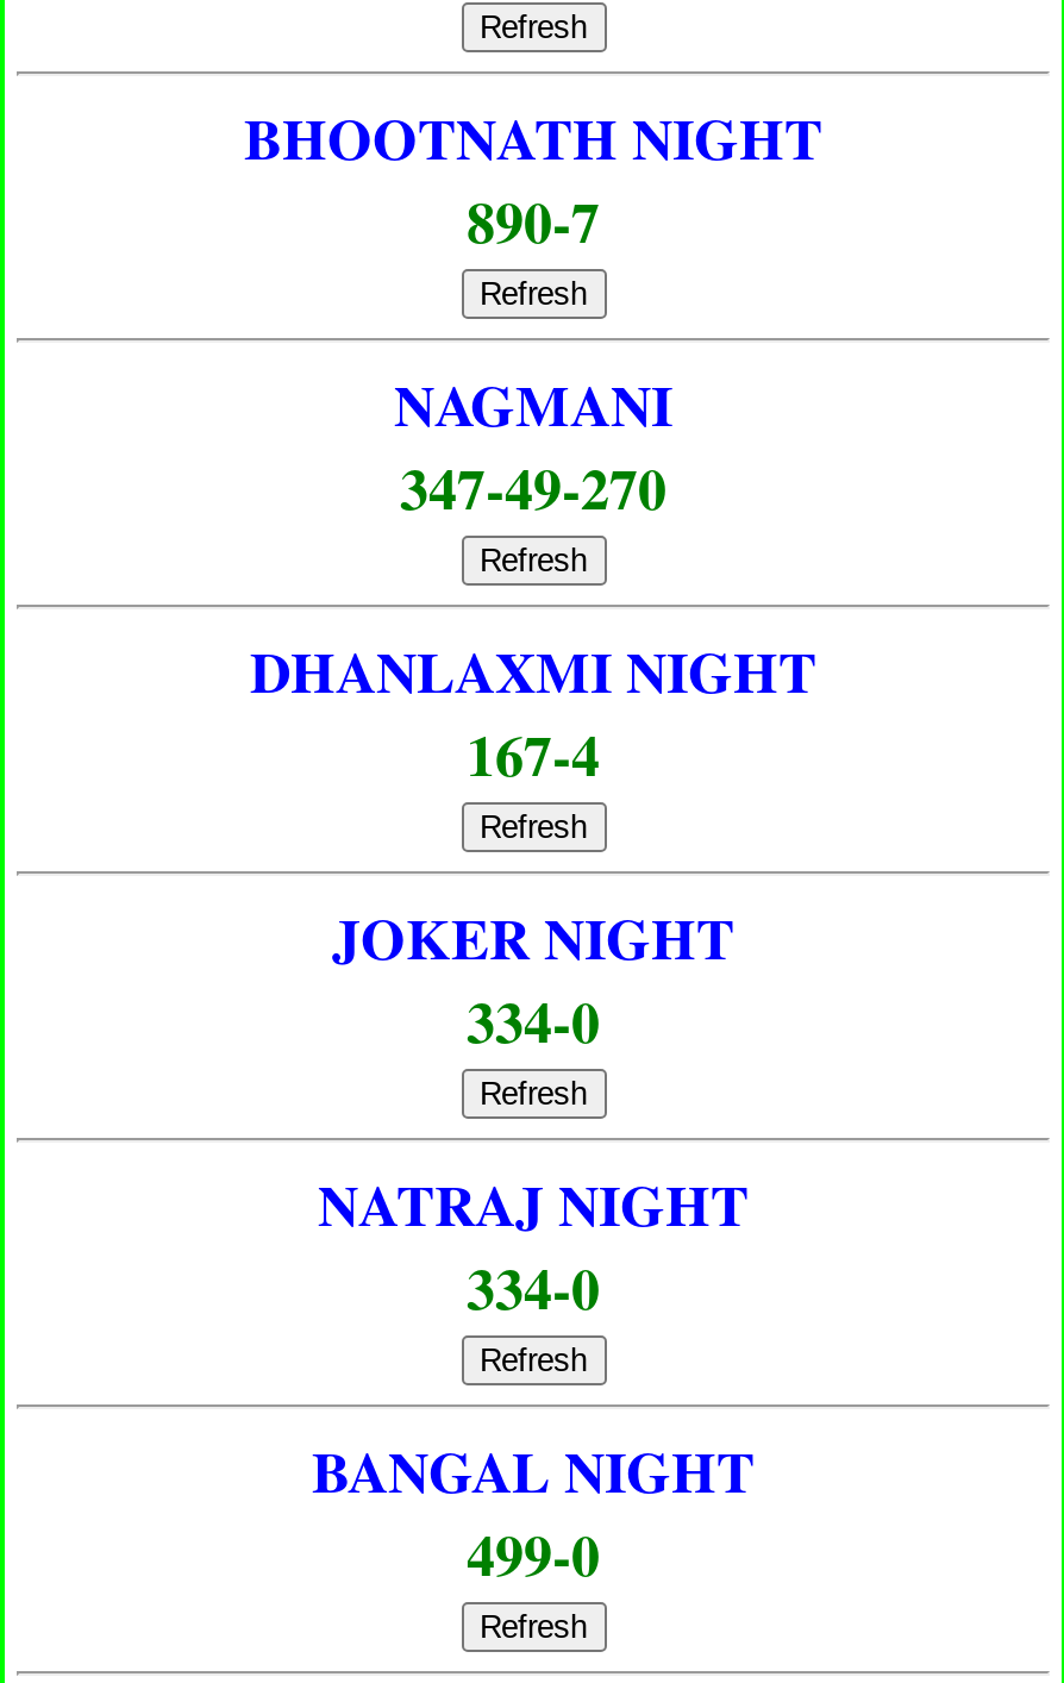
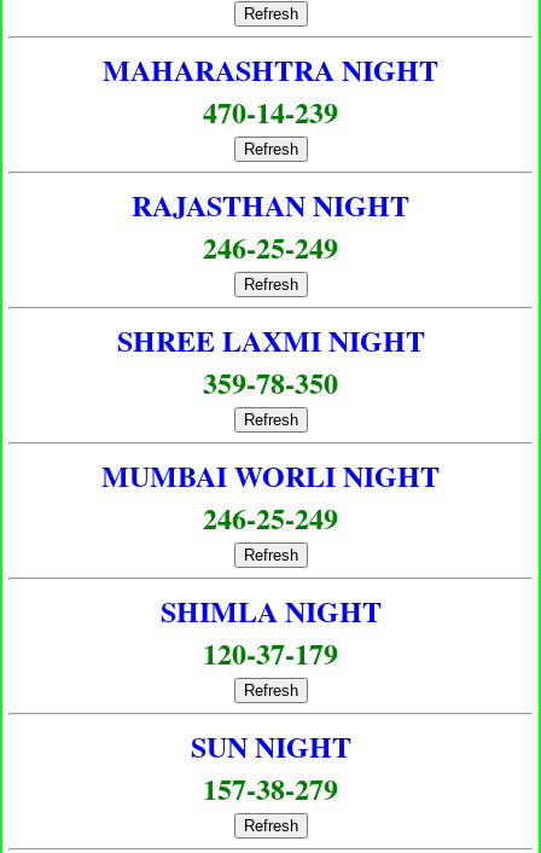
- BHOOTNATH NIGHT
+ MAHARASHTRA NIGHT

- 890-7
+ 470-14-239

- NAGMANI
- 347-49-270
+ RAJASTHAN NIGHT
+ 246-25-249

- DHANLAXMI NIGHT
- 167-4
+ SHREE LAXMI NIGHT
+ 359-78-350

- JOKER NIGHT
- 334-0
+ MUMBAI WORLI NIGHT
+ 246-25-249

- NATRAJ NIGHT
+ SHIMLA NIGHT

- 334-0
+ 120-37-179

- BANGAL NIGHT
+ SUN NIGHT

- 499-0
+ 157-38-279
